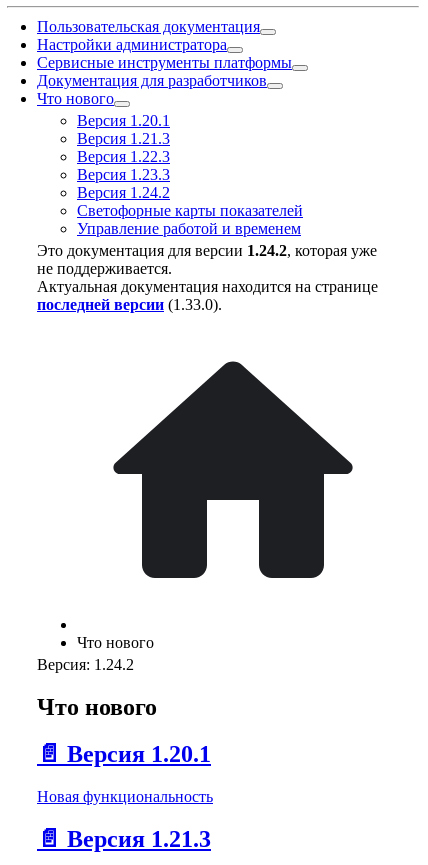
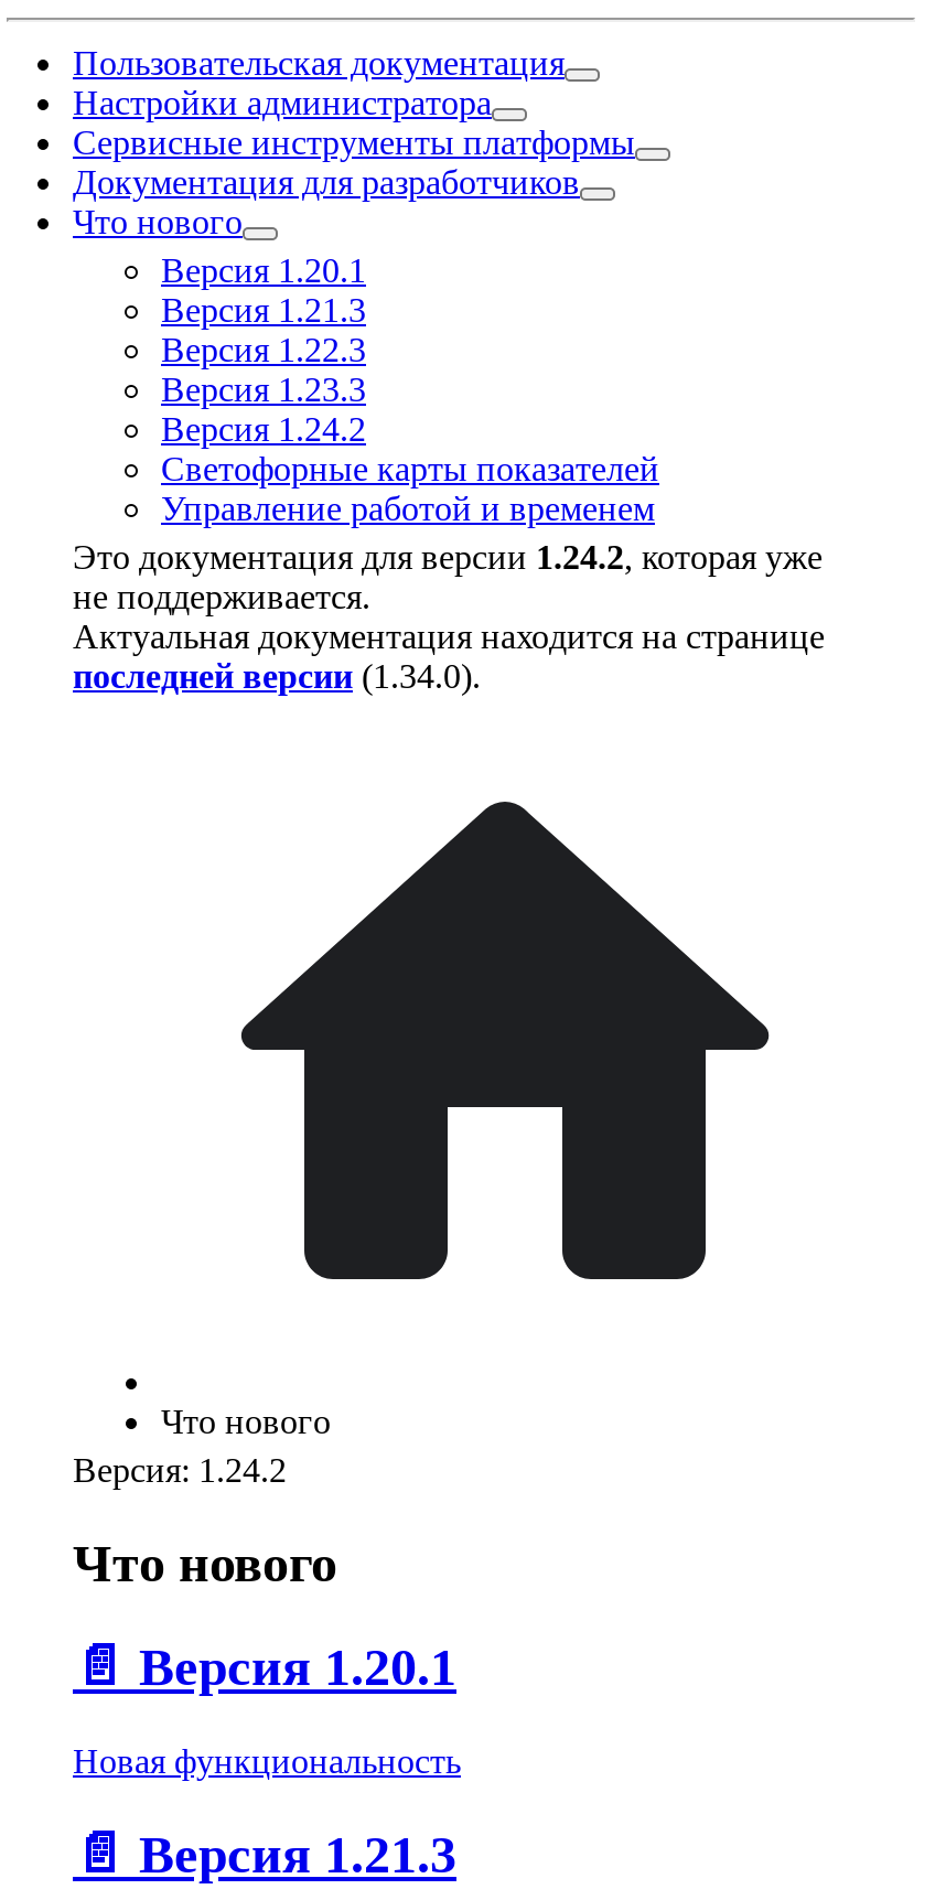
- последней версии (1.33.0).
+ последней версии (1.34.0).
